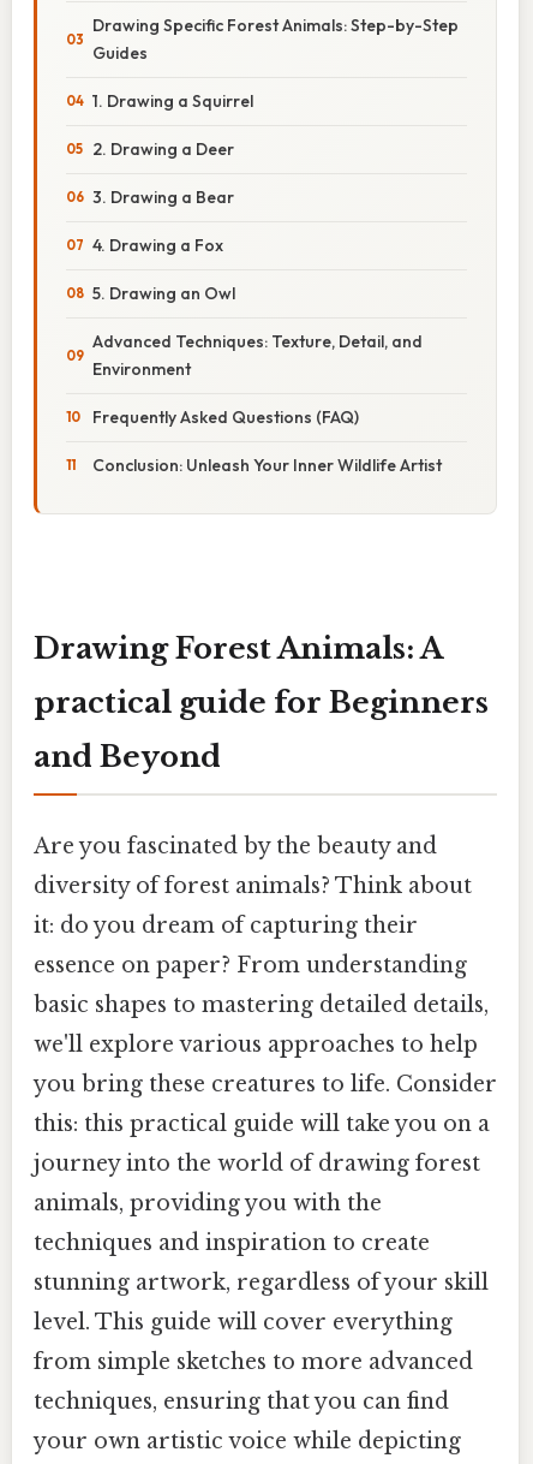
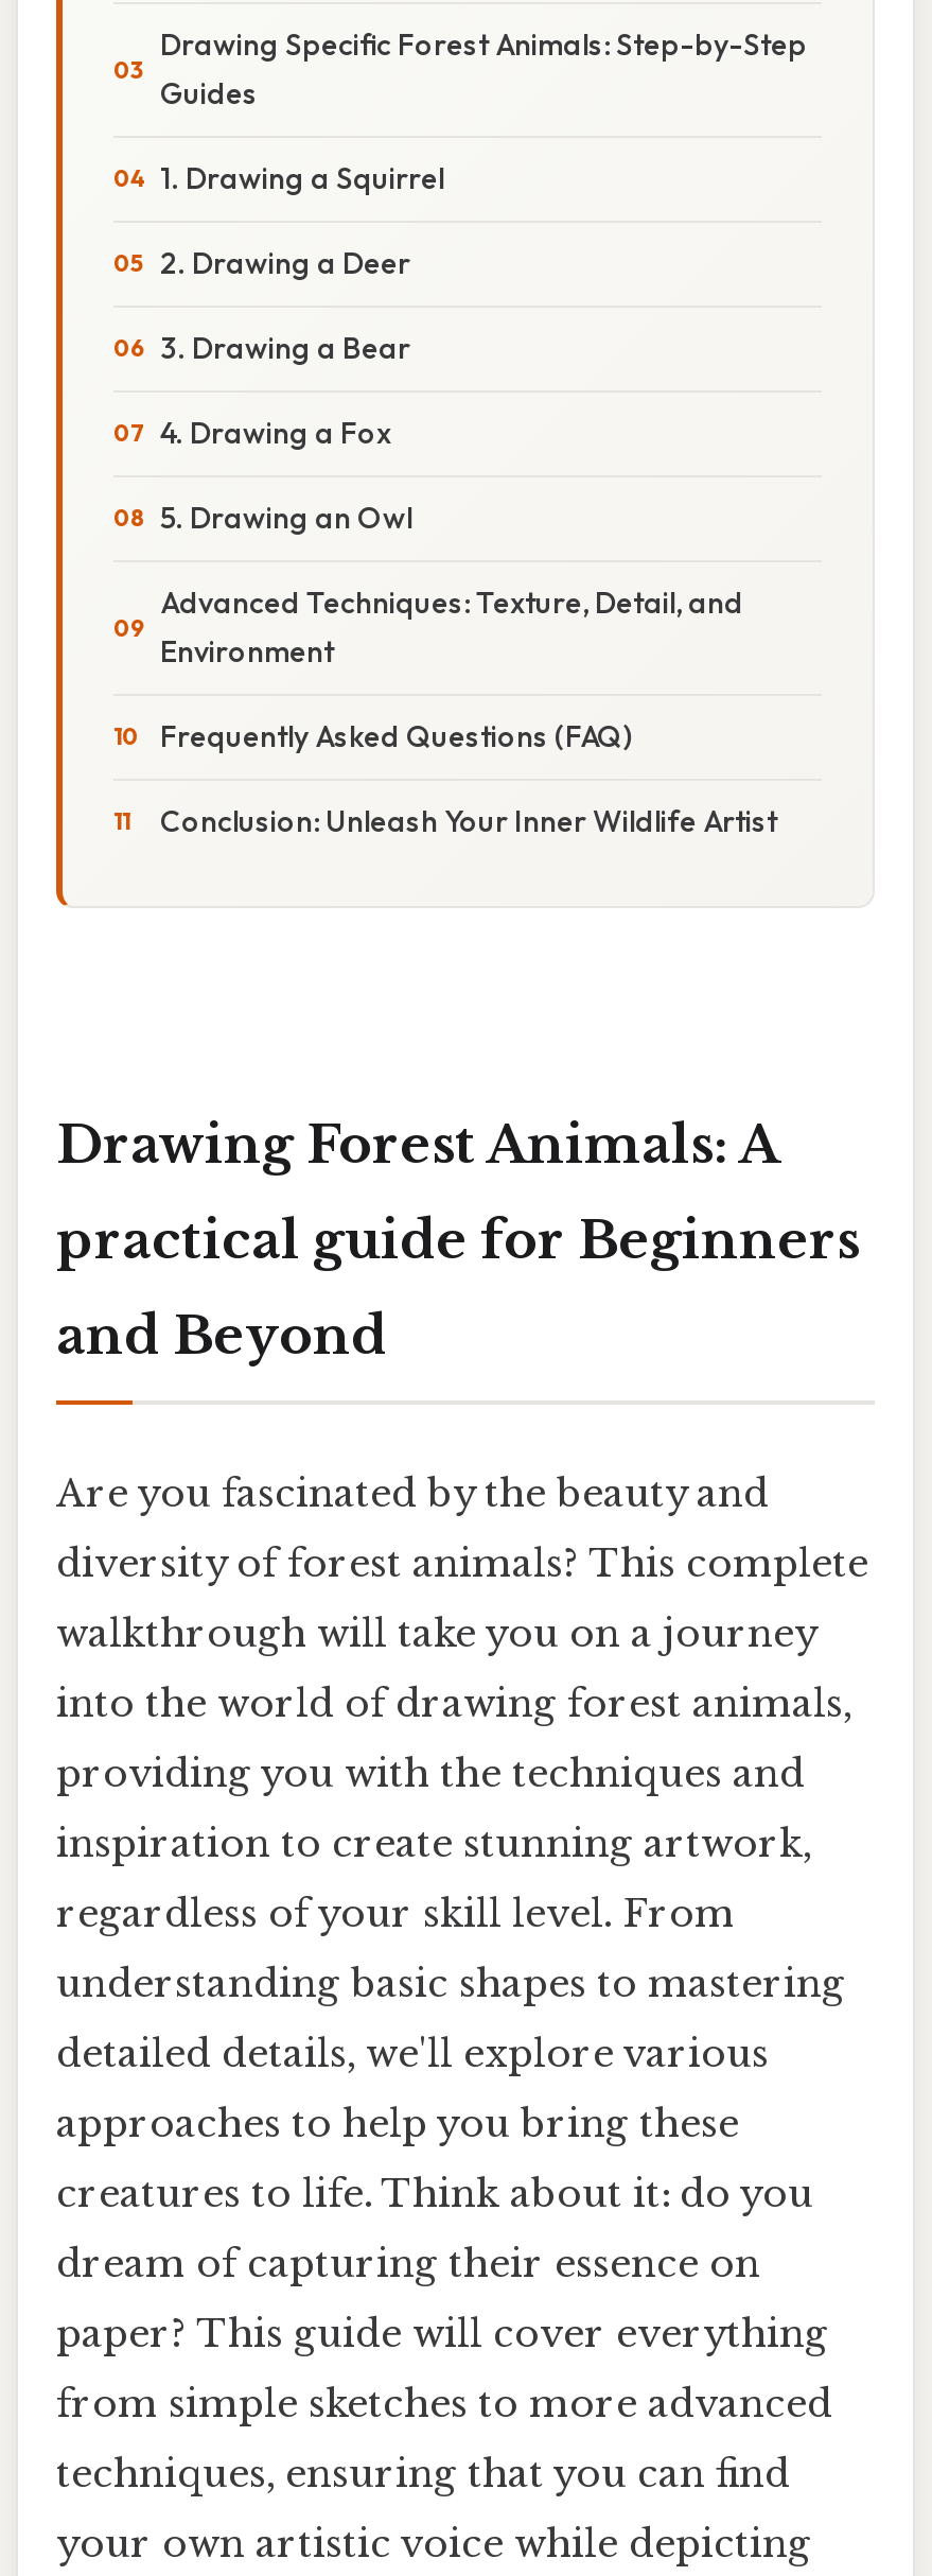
- diversity of forest animals? Think about
+ diversity of forest animals? This complete

- it: do you dream of capturing their
+ walkthrough will take you on a journey

- essence on paper? From understanding
+ into the world of drawing forest animals,

- basic shapes to mastering detailed details,
+ providing you with the techniques and

- we'll explore various approaches to help
+ inspiration to create stunning artwork,

- you bring these creatures to life. Consider
+ regardless of your skill level. From

- this: this practical guide will take you on a
+ understanding basic shapes to mastering

- journey into the world of drawing forest
+ detailed details, we'll explore various

- animals, providing you with the
+ approaches to help you bring these

- techniques and inspiration to create
+ creatures to life. Think about it: do you

- stunning artwork, regardless of your skill
+ dream of capturing their essence on

- level. This guide will cover everything
+ paper? This guide will cover everything
